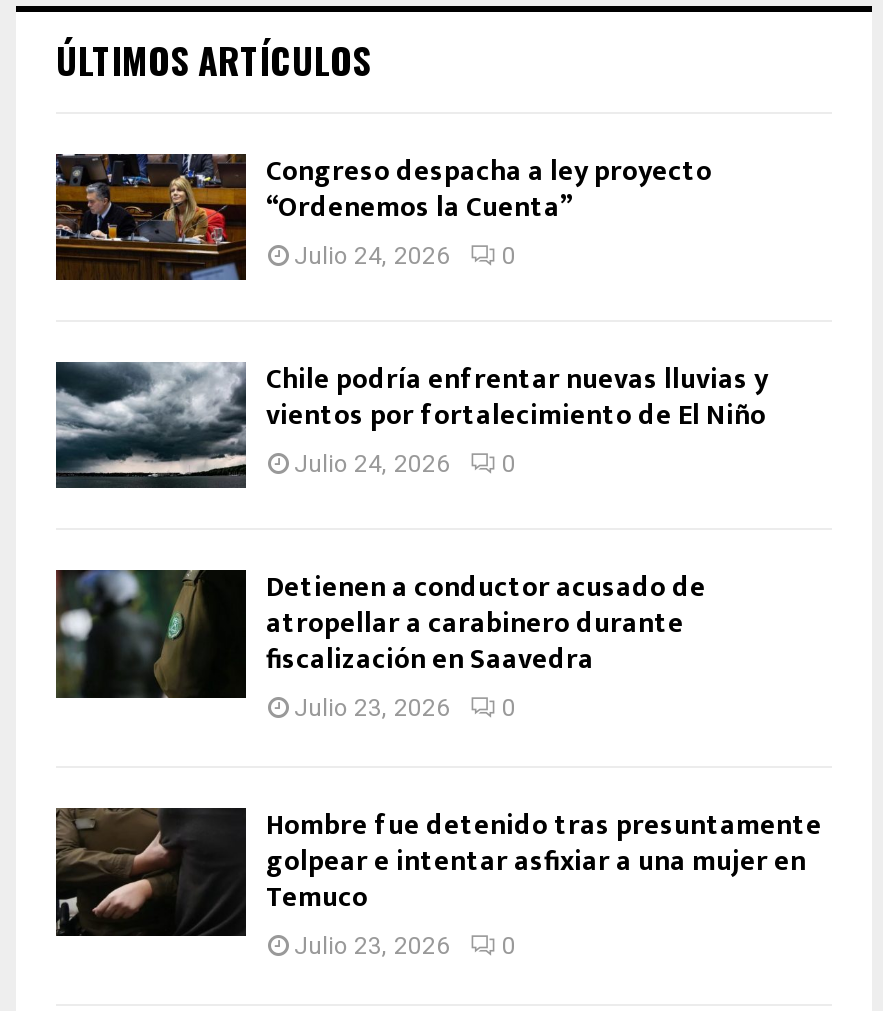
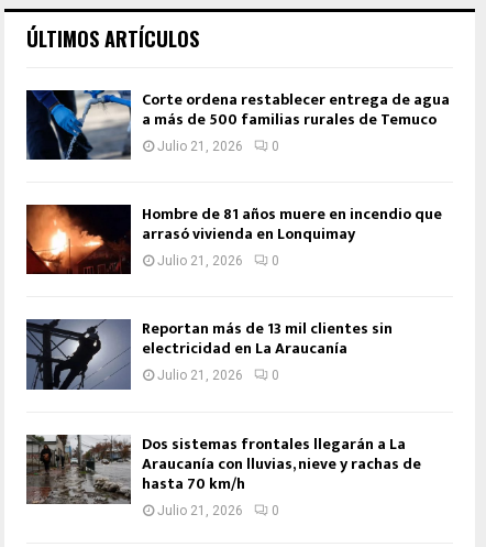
- [image]
- Congreso despacha a ley proyecto
- “Ordenemos la Cuenta”
- Julio 24, 2026
+ [image]
+ Corte ordena restablecer entrega de agua
+ a más de 500 familias rurales de Temuco
+ Julio 21, 2026

- [image]
- Chile podría enfrentar nuevas lluvias y
- vientos por fortalecimiento de El Niño
- Julio 24, 2026
+ [image]
+ Hombre de 81 años muere en incendio que
+ arrasó vivienda en Lonquimay
+ Julio 21, 2026

- [image]
- Detienen a conductor acusado de
- atropellar a carabinero durante
- fiscalización en Saavedra
- Julio 23, 2026
+ [image]
+ Reportan más de 13 mil clientes sin
+ electricidad en La Araucanía
+ Julio 21, 2026

- [image]
- Hombre fue detenido tras presuntamente
- golpear e intentar asfixiar a una mujer en
- Temuco
- Julio 23, 2026
+ [image]
+ Dos sistemas frontales llegarán a La
+ Araucanía con lluvias, nieve y rachas de
+ hasta 70 km/h
+ Julio 21, 2026
